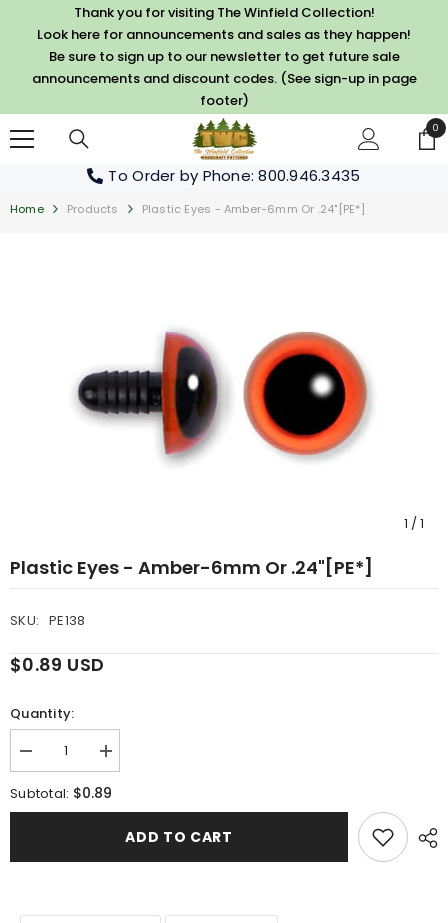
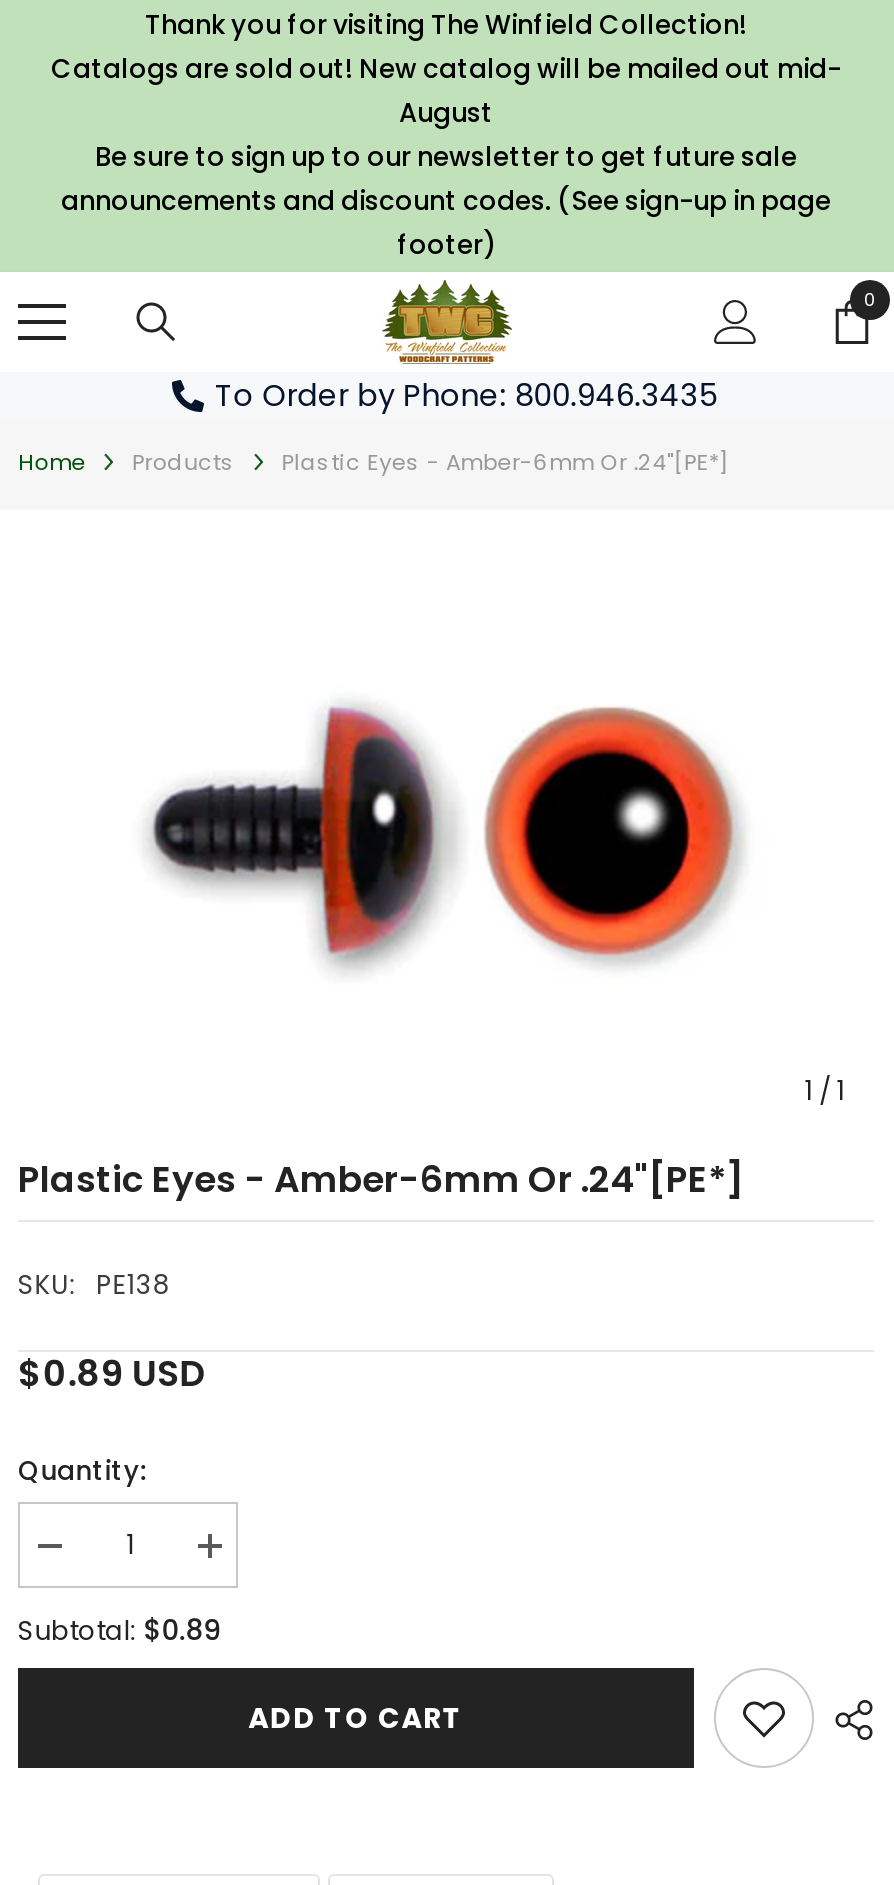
- Look here for announcements and sales as they happen!
+ Catalogs are sold out! New catalog will be mailed out mid-
+ August
